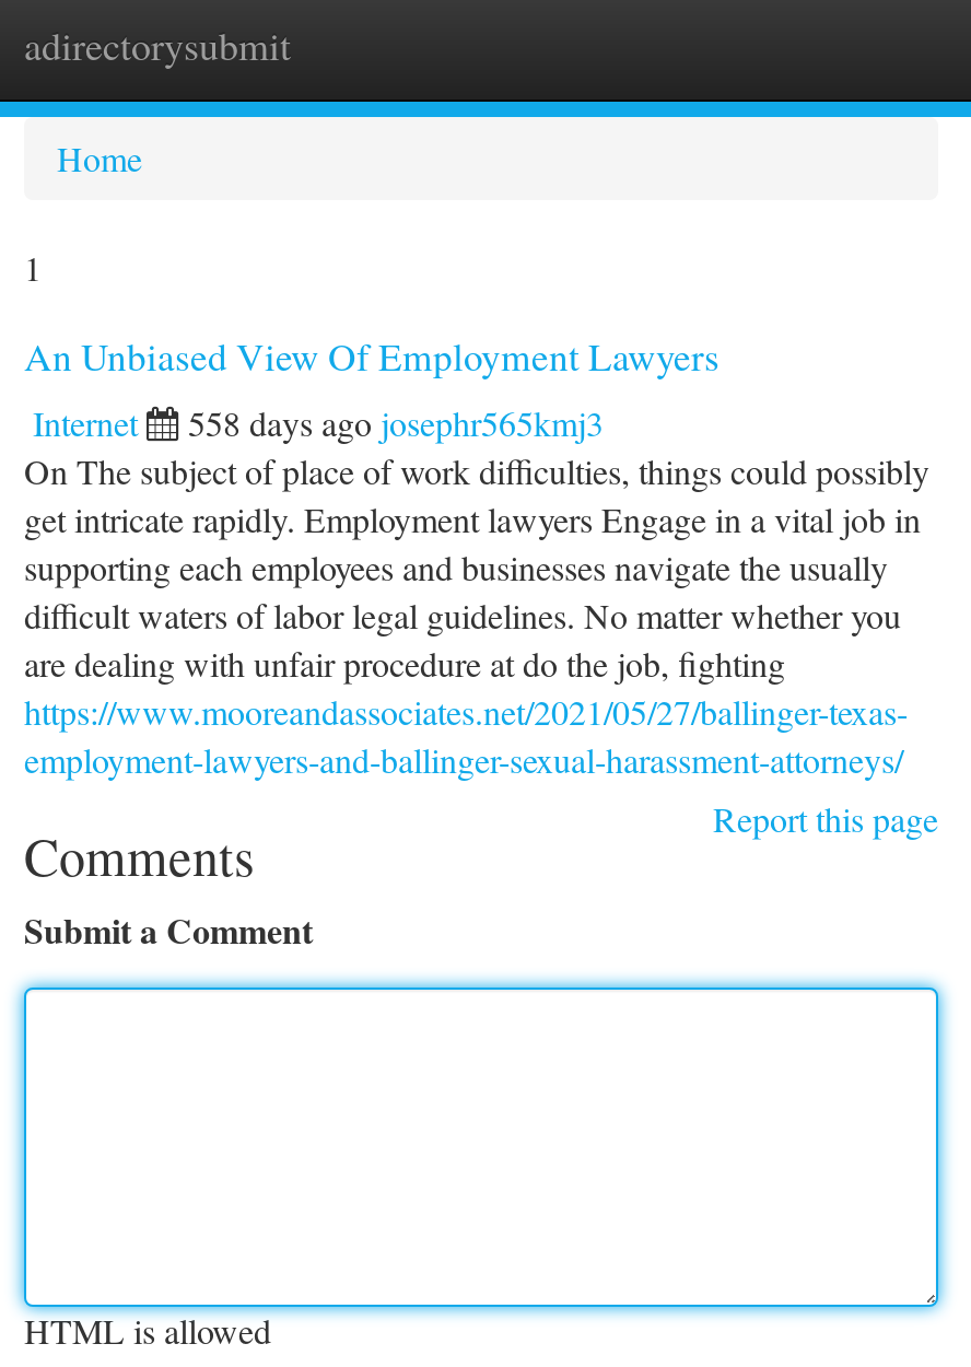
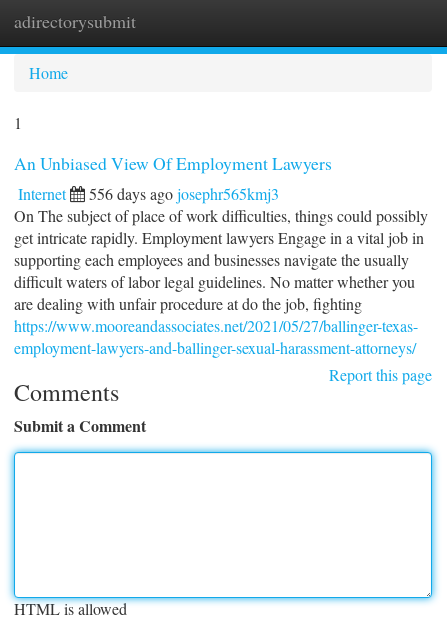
- 558 days ago josephr565kmj3
+ 556 days ago josephr565kmj3
